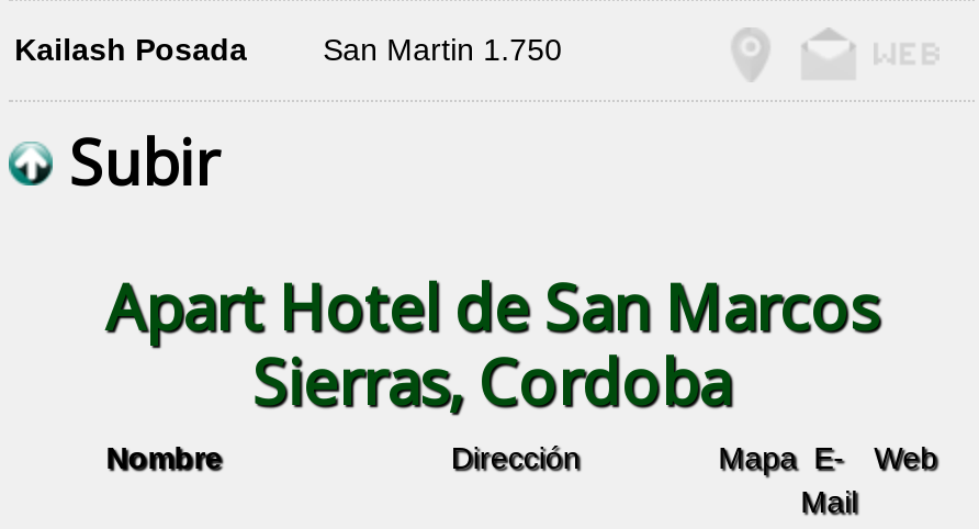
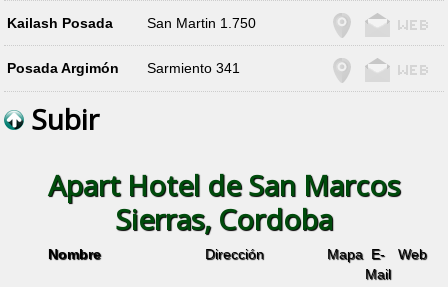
+ Posada Argimón
+ Sarmiento 341
